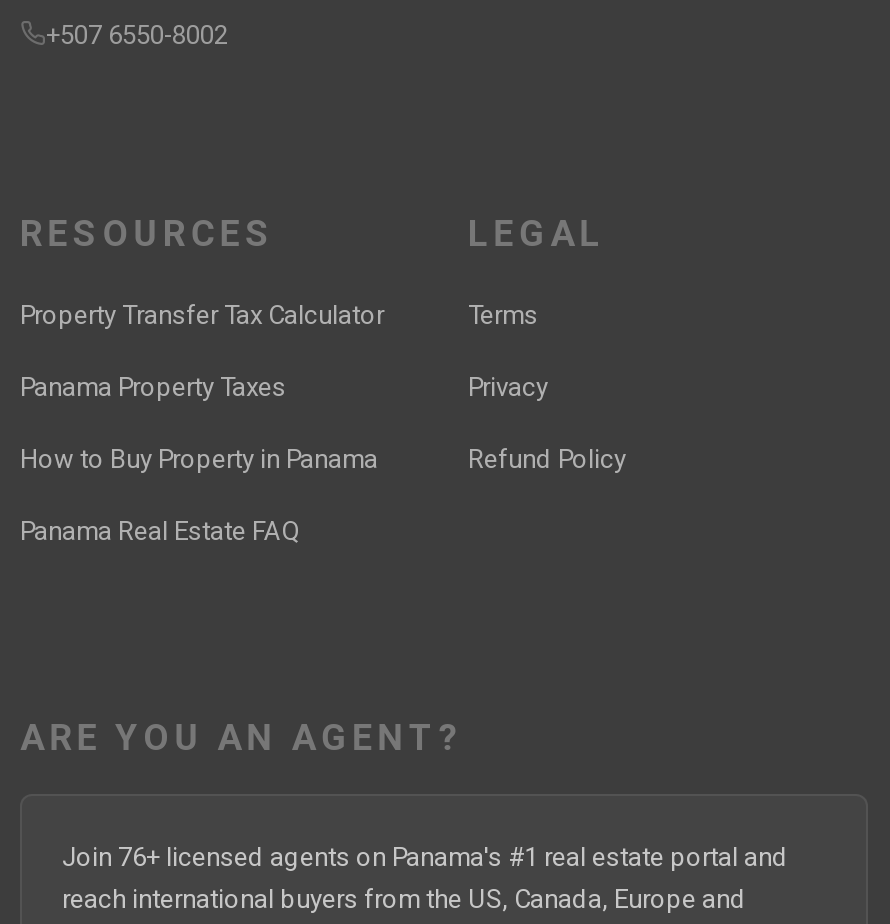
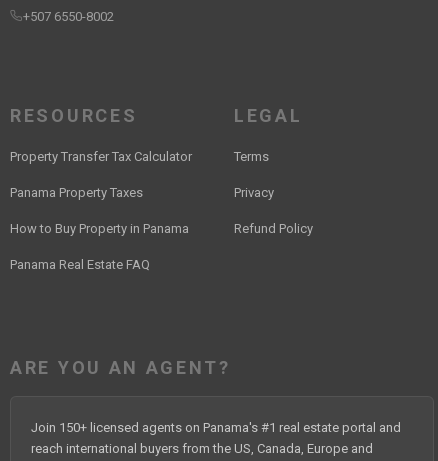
- Join 76+ licensed agents on Panama's #1 real estate portal and
+ Join 150+ licensed agents on Panama's #1 real estate portal and
